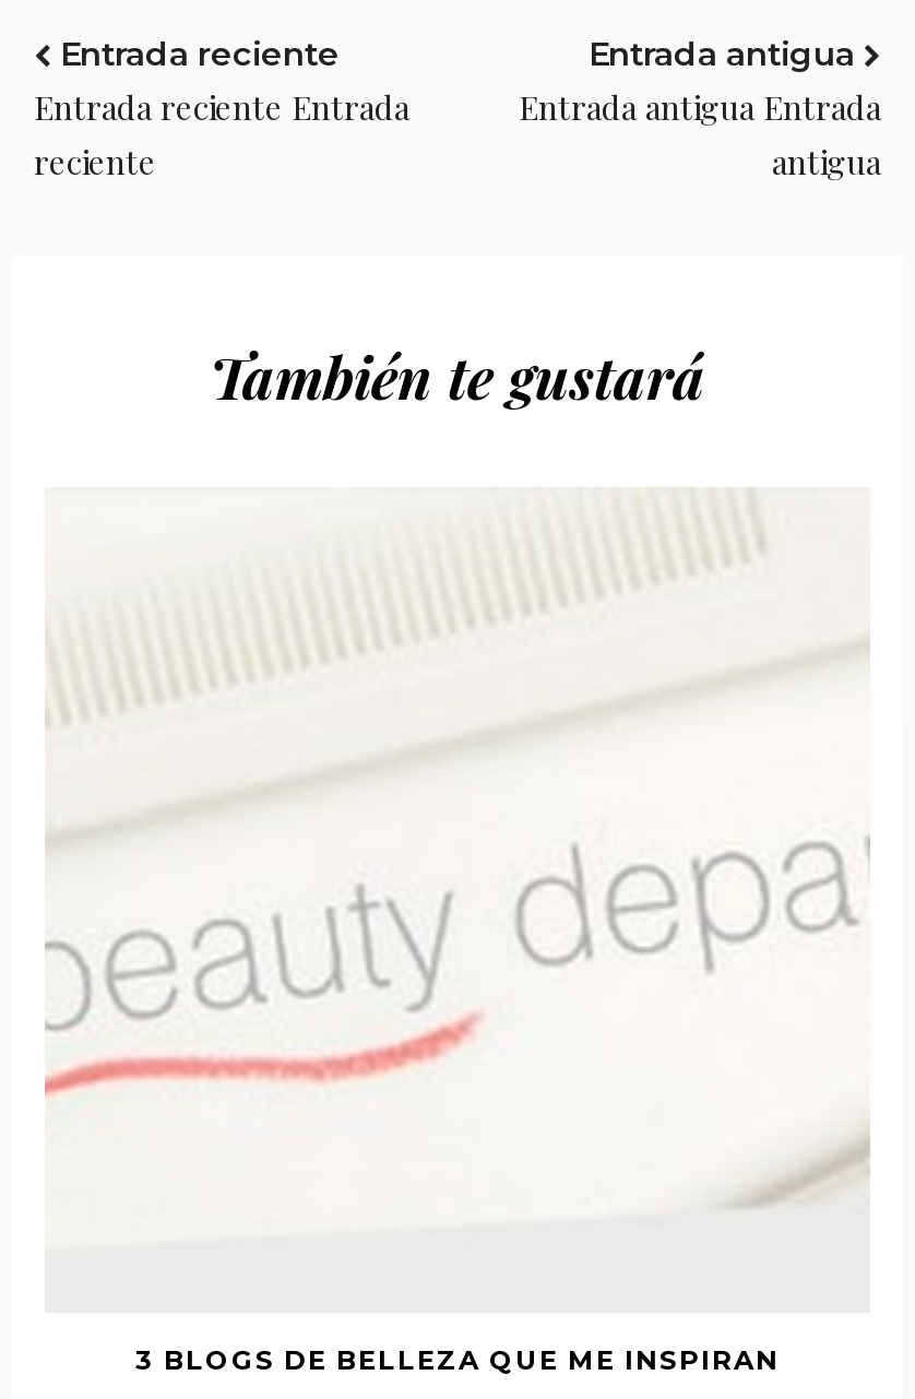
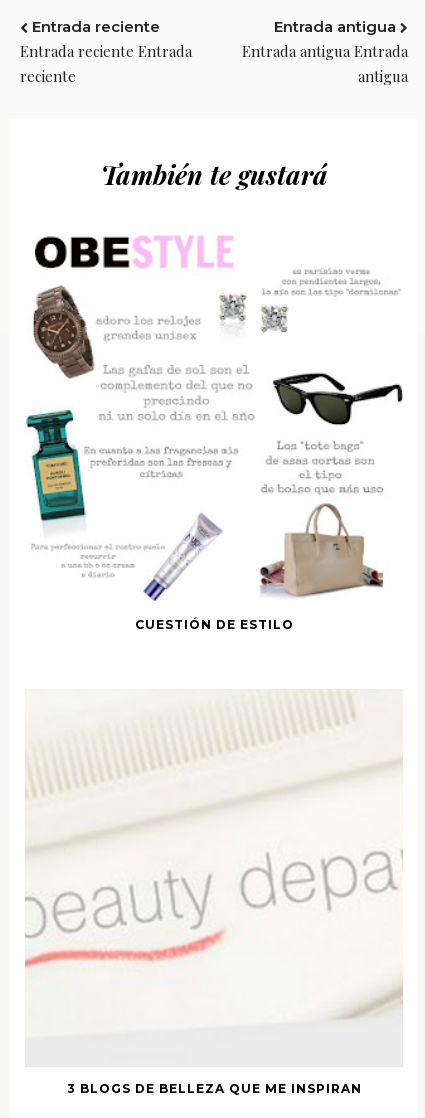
+ [image]
+ CUESTIÓN DE ESTILO
